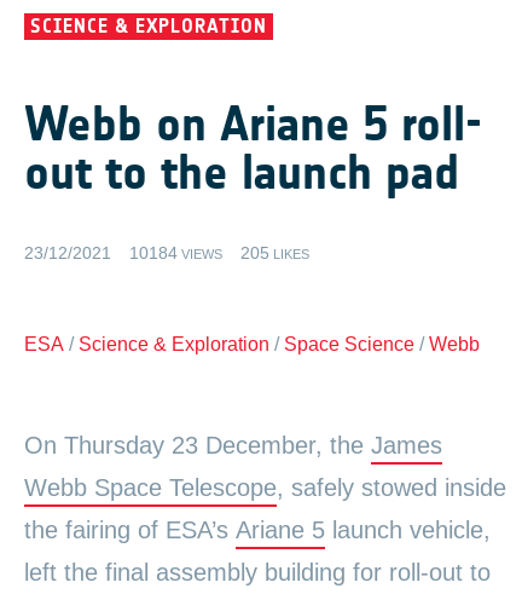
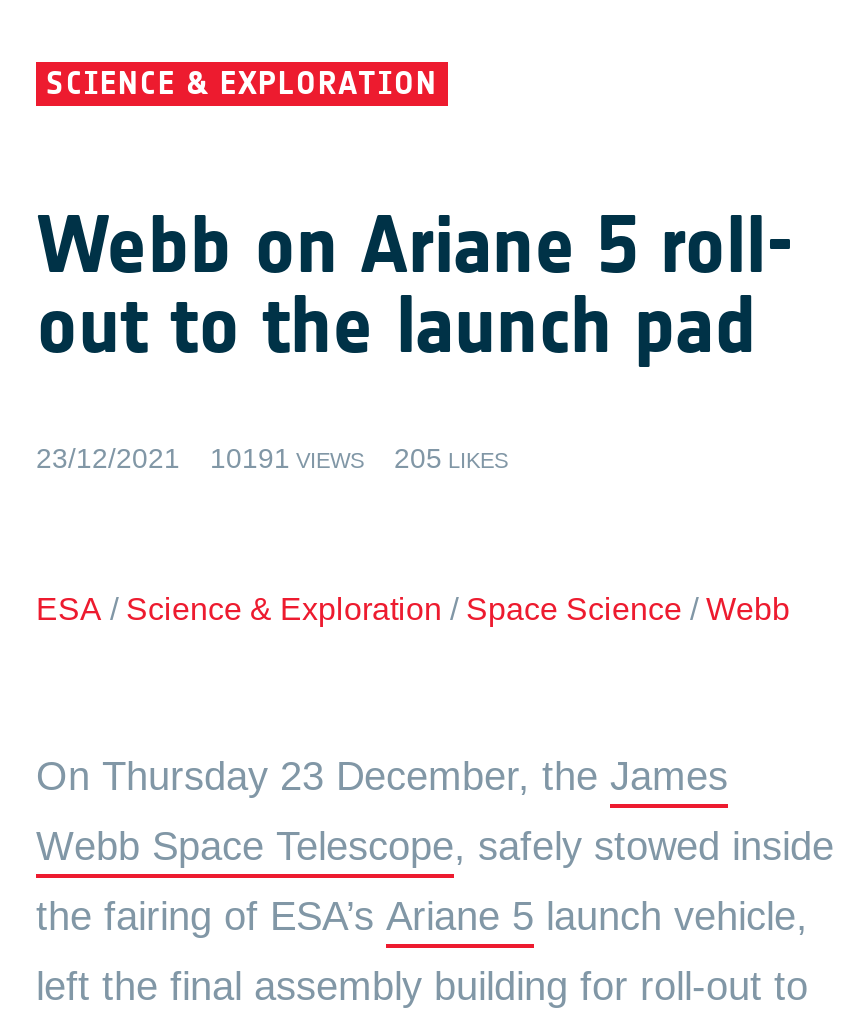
- 23/12/2021 10184 VIEWS 205 LIKES
+ 23/12/2021 10191 VIEWS 205 LIKES
